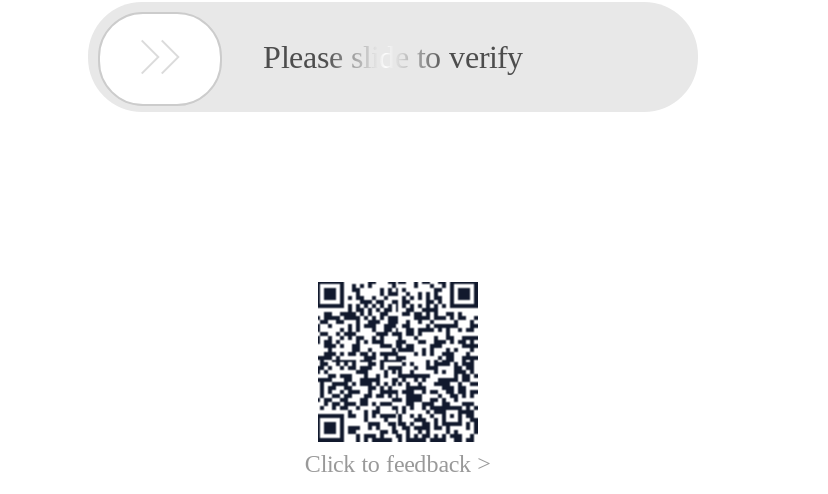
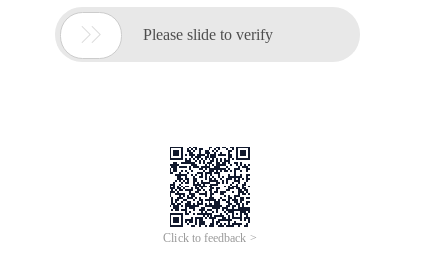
- [image]
+ [image]
